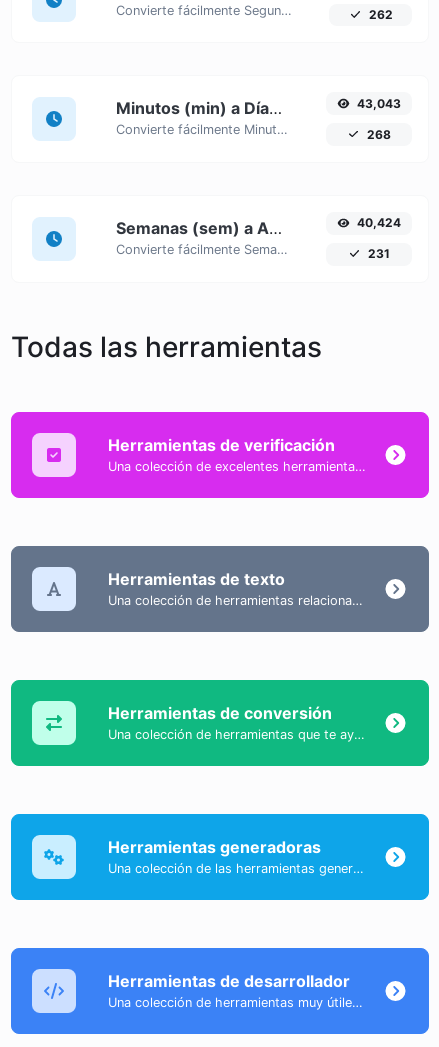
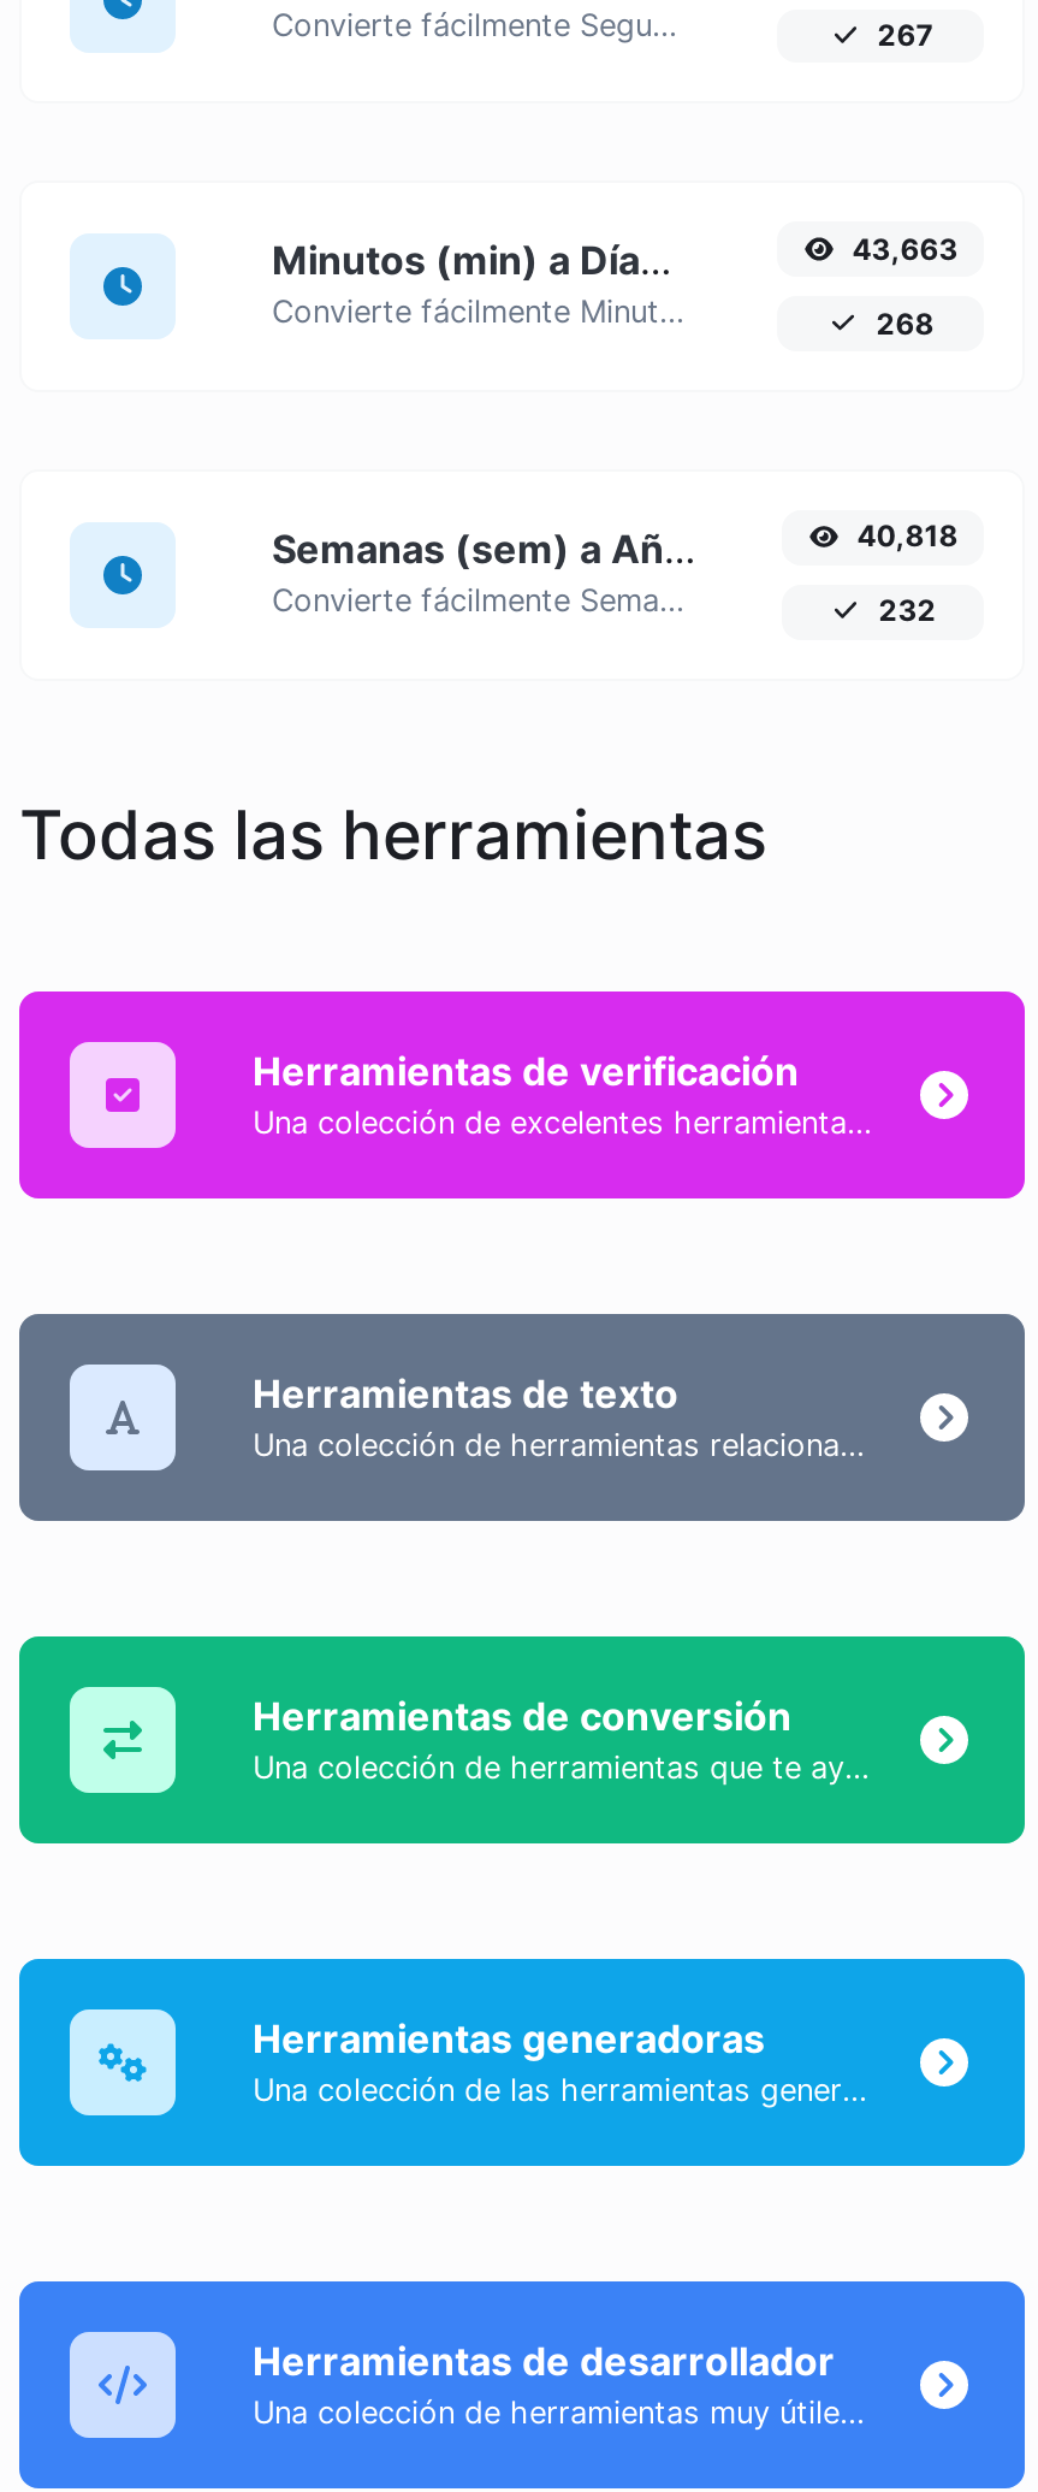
- 262
+ 267

- 43,043
+ 43,663

- 40,424
+ 40,818

- 231
+ 232
